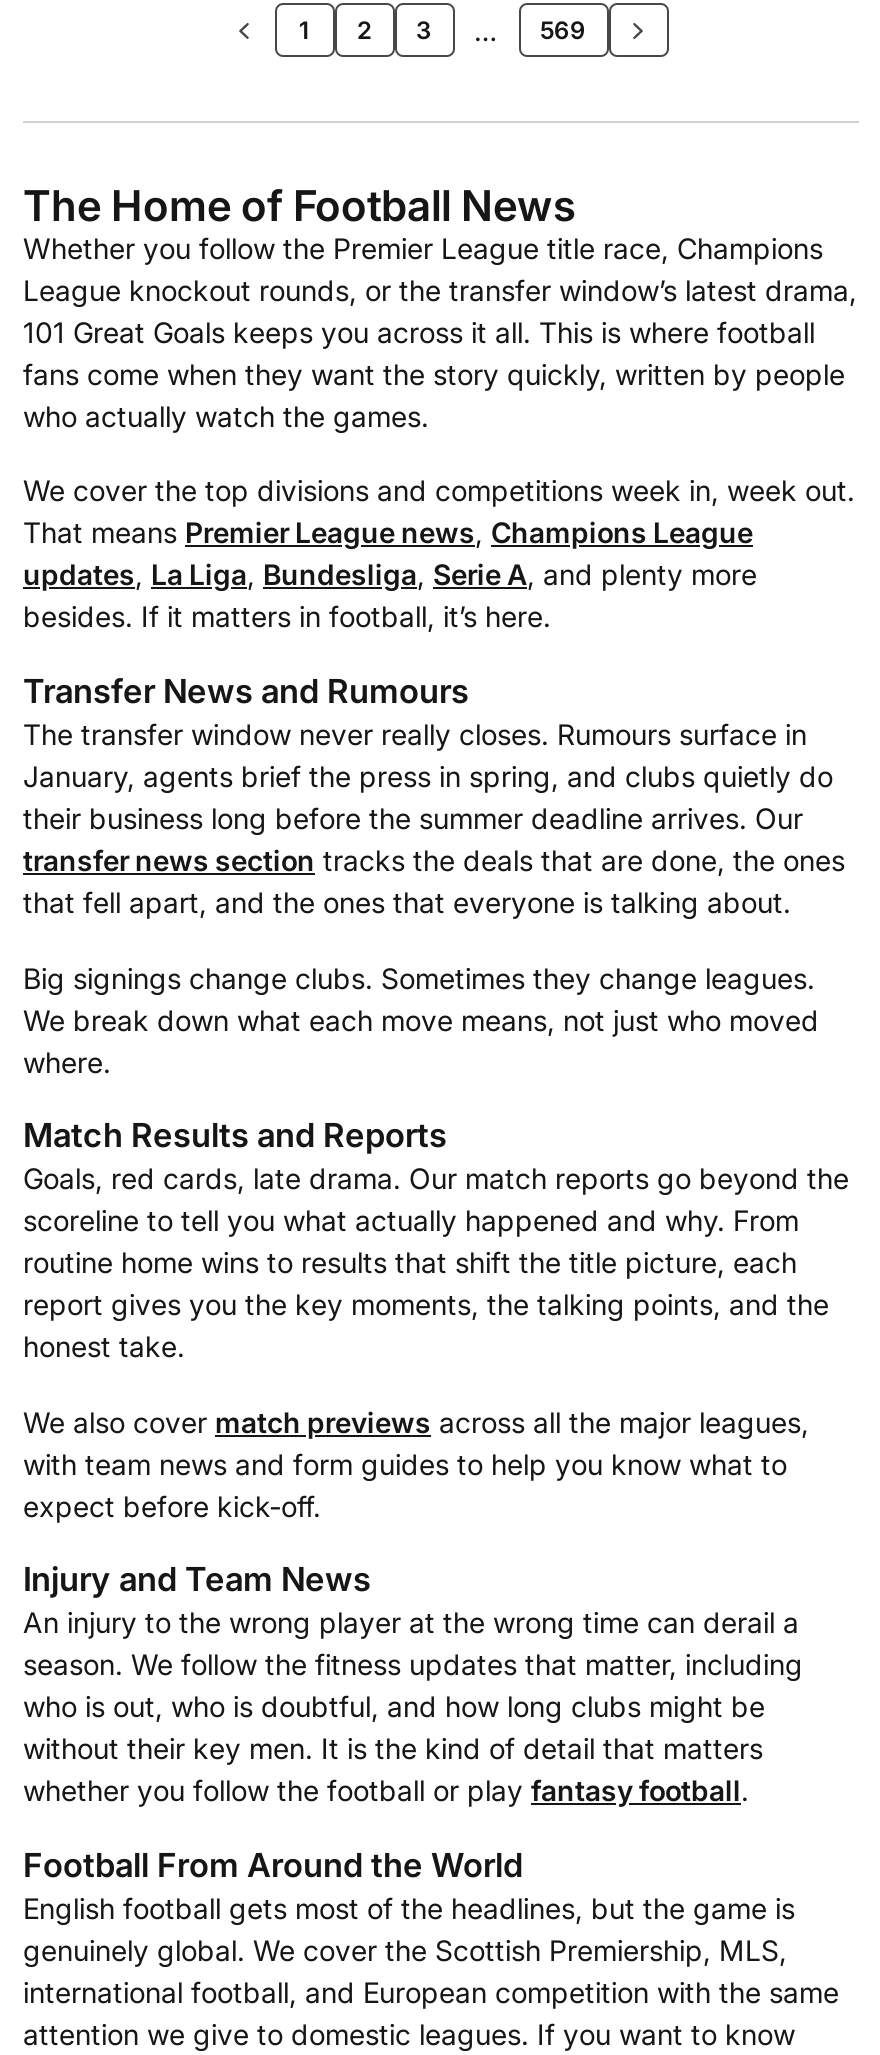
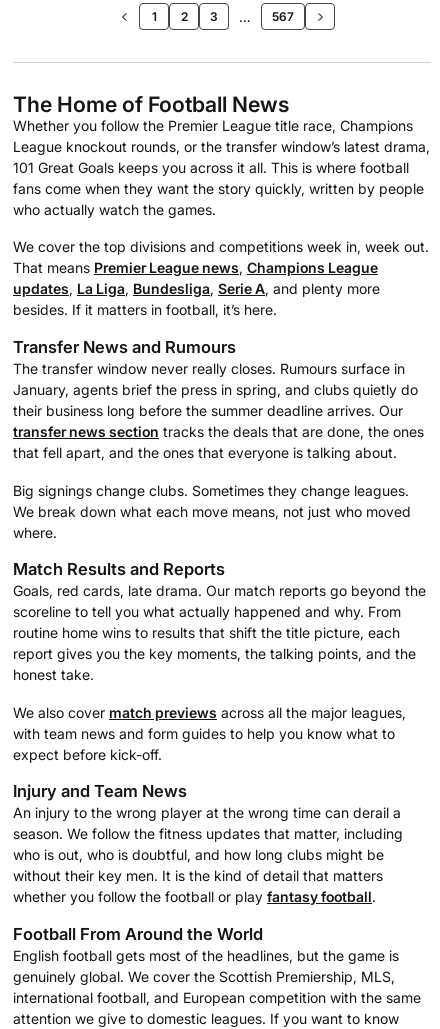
- 569
+ 567
